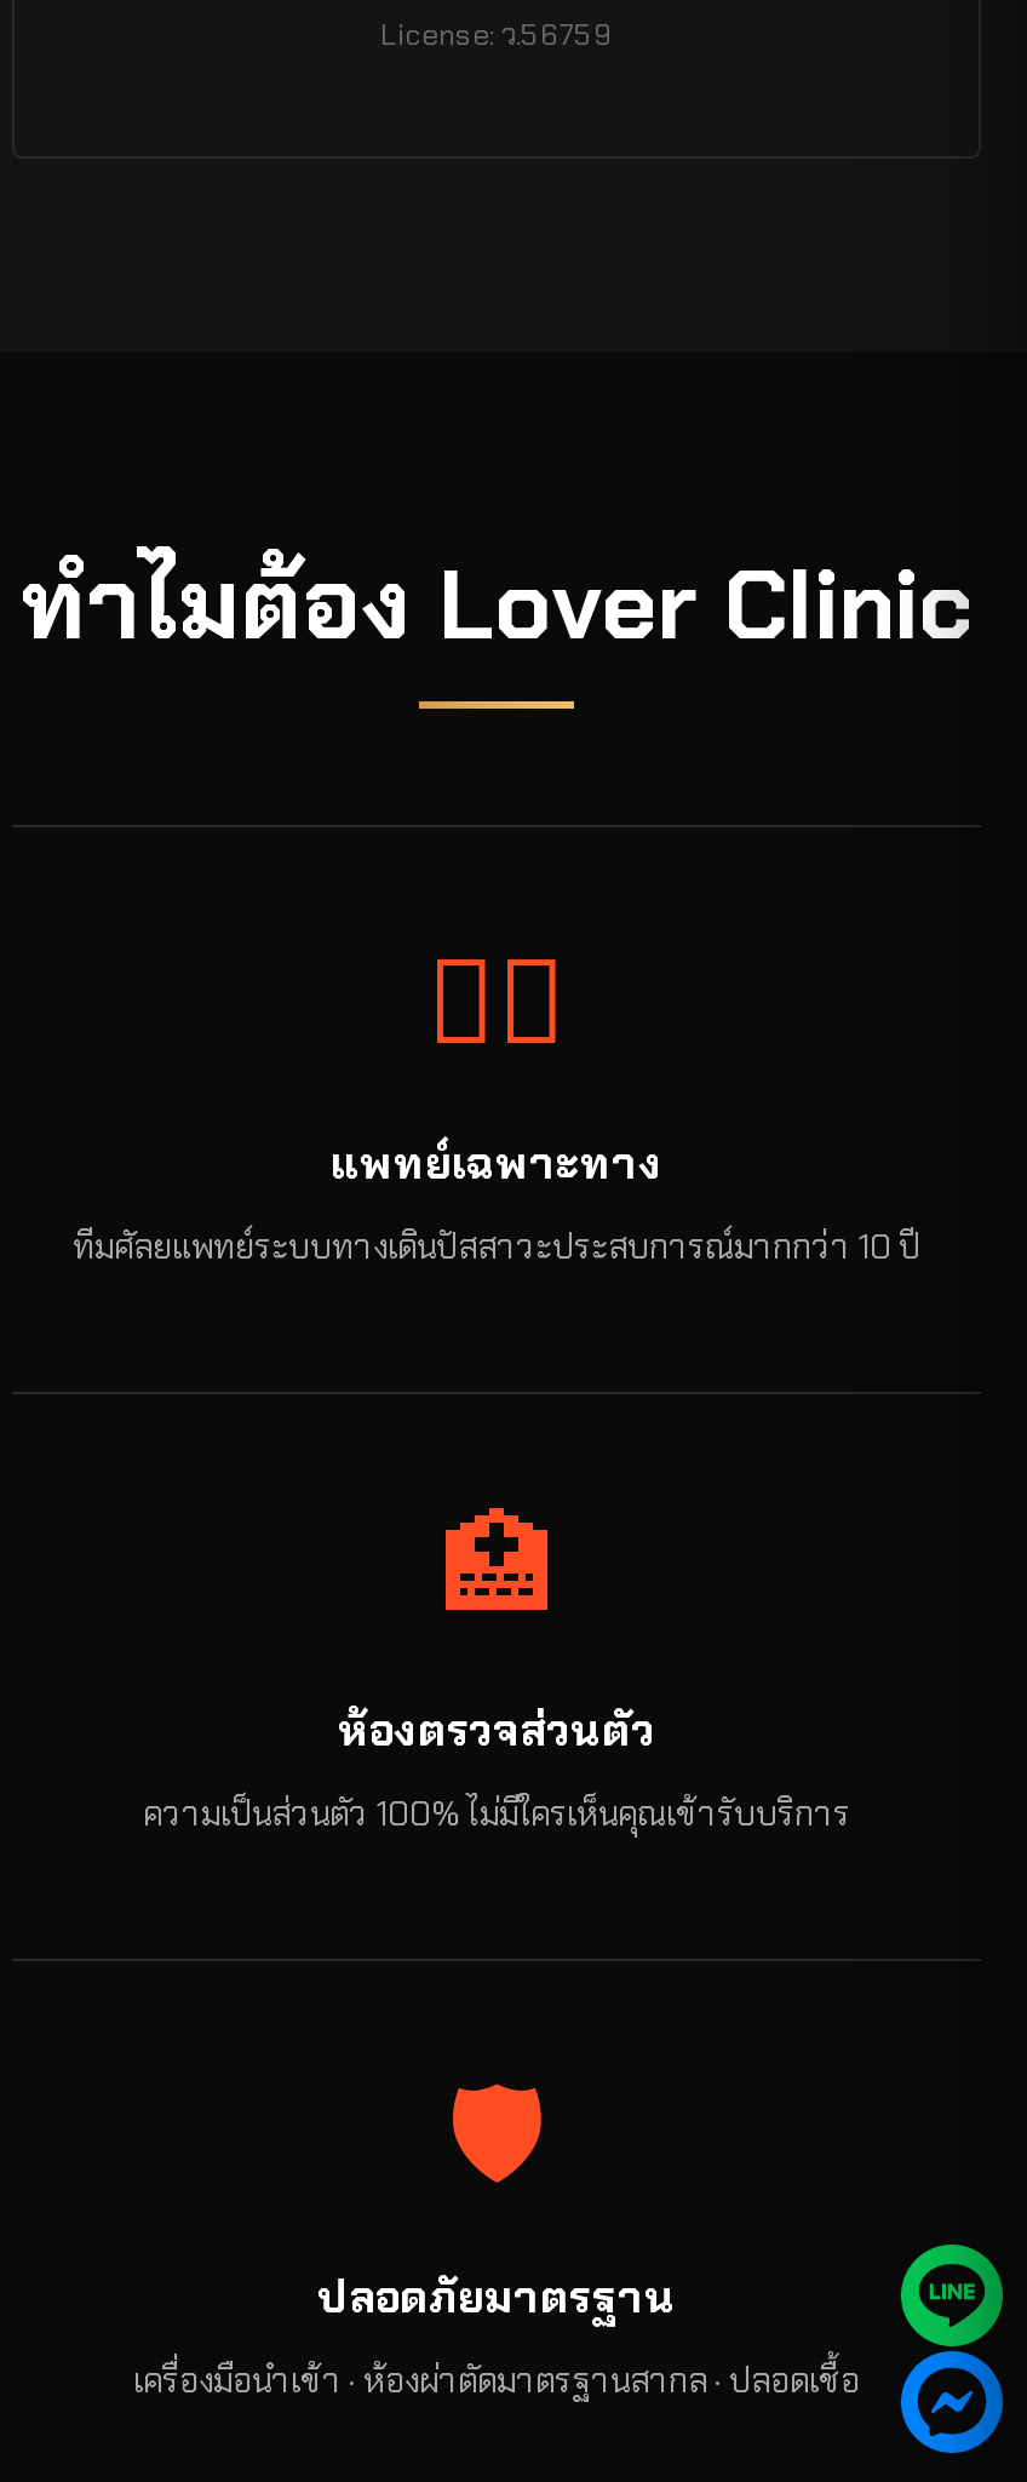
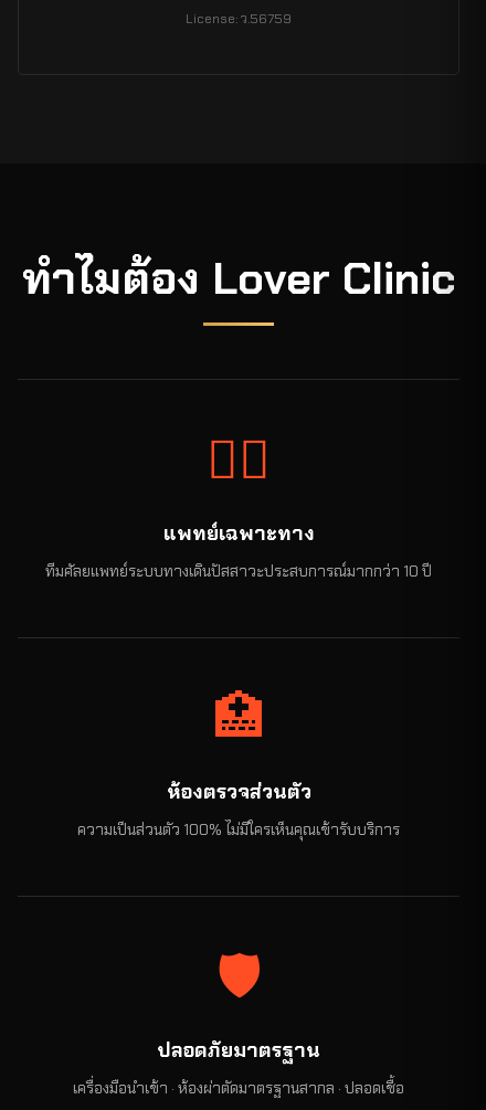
- [image]
